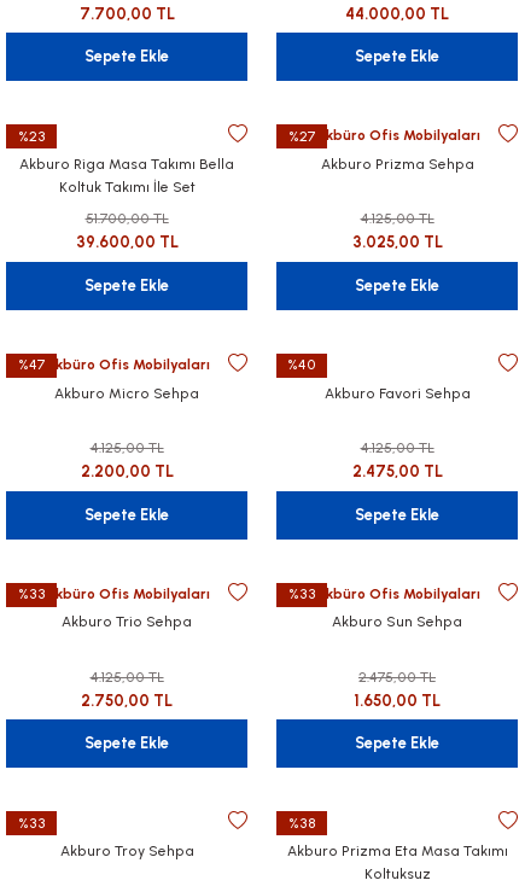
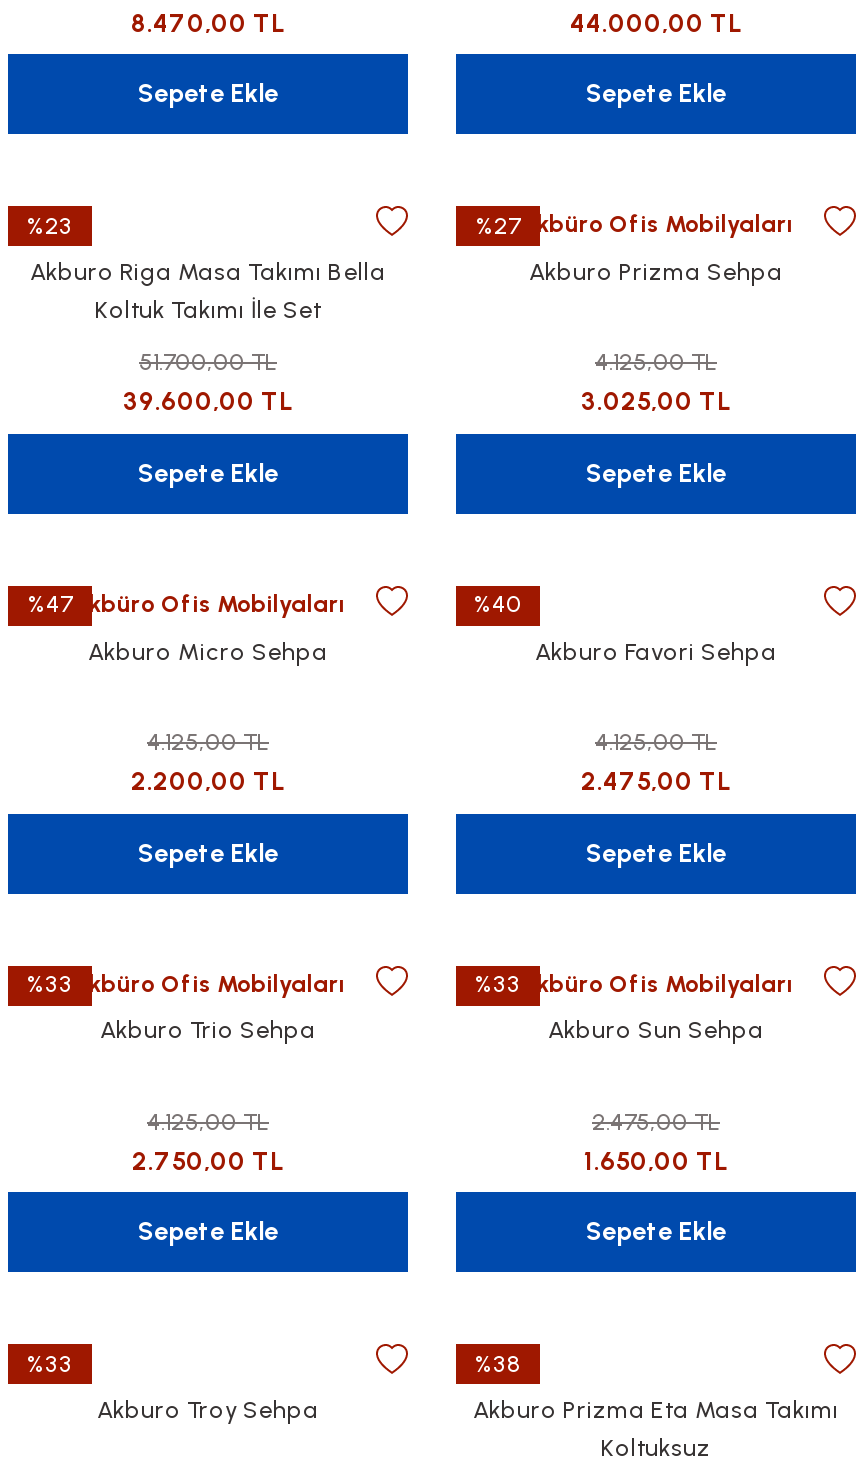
- 7.700,00 TL
+ 8.470,00 TL
